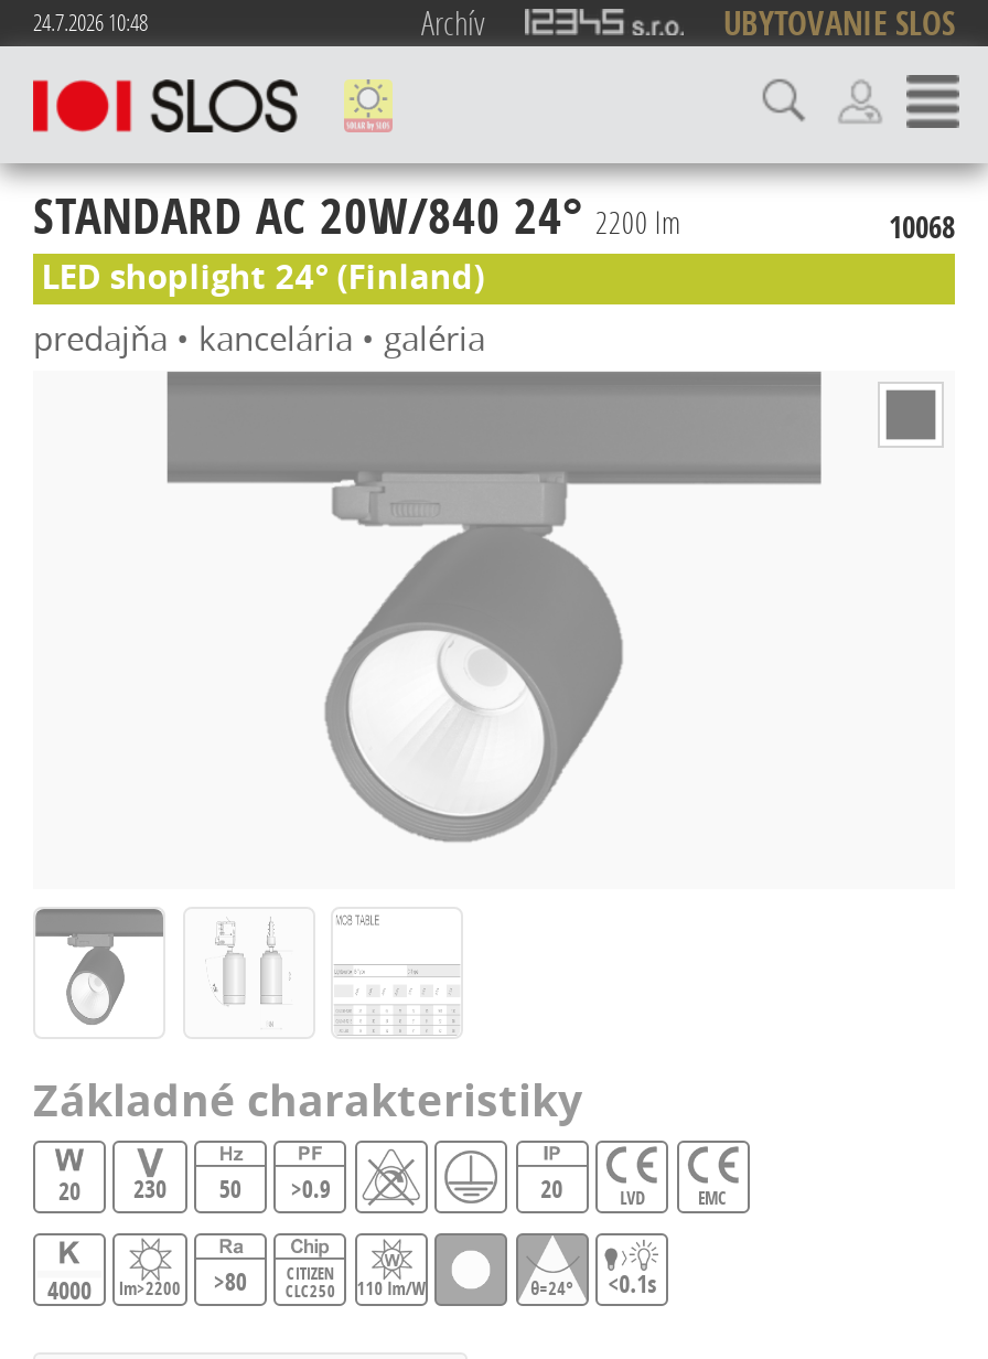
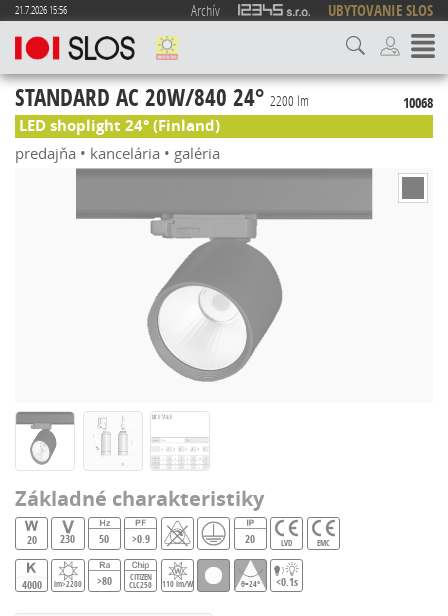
- 24.7.2026 10:48
+ 21.7.2026 15:56
